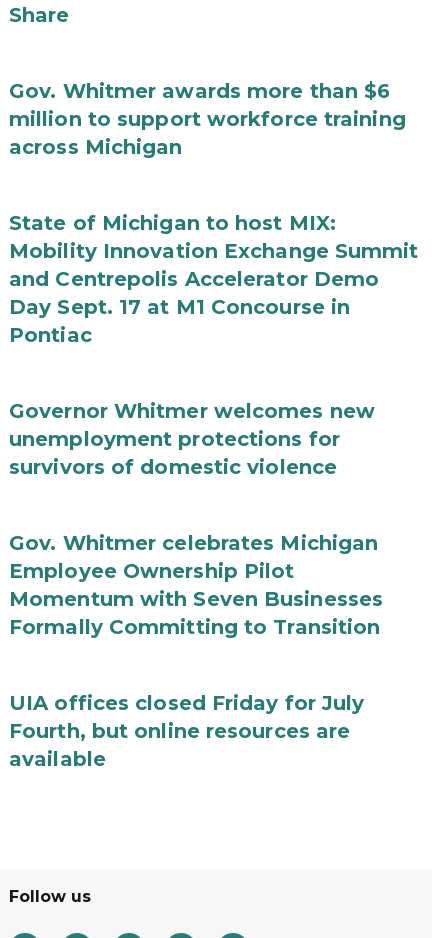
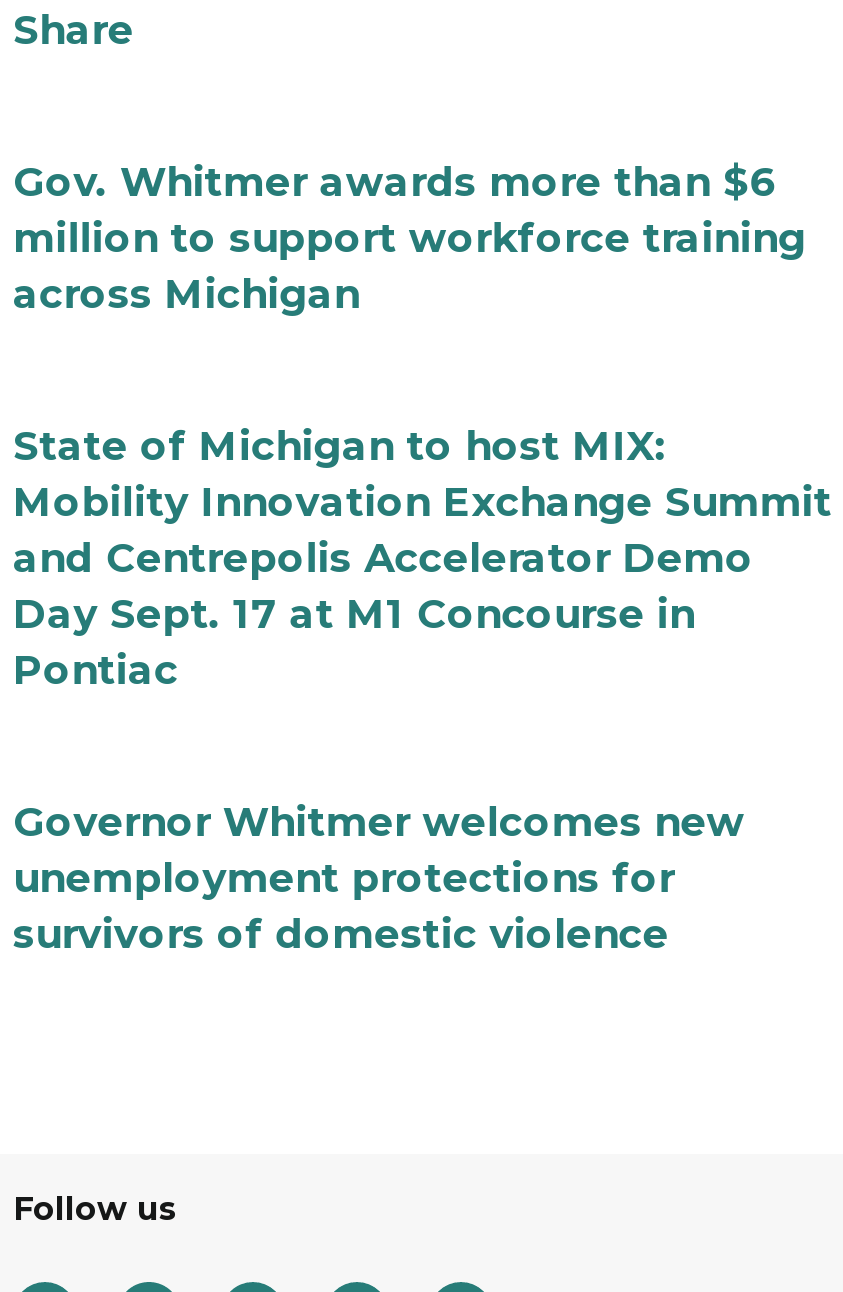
- Gov. Whitmer celebrates Michigan
- Employee Ownership Pilot
- Momentum with Seven Businesses
- Formally Committing to Transition
- UIA offices closed Friday for July
- Fourth, but online resources are
- available
